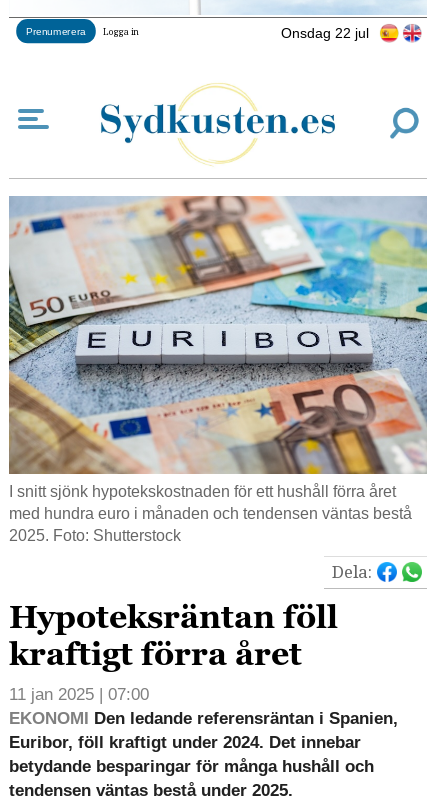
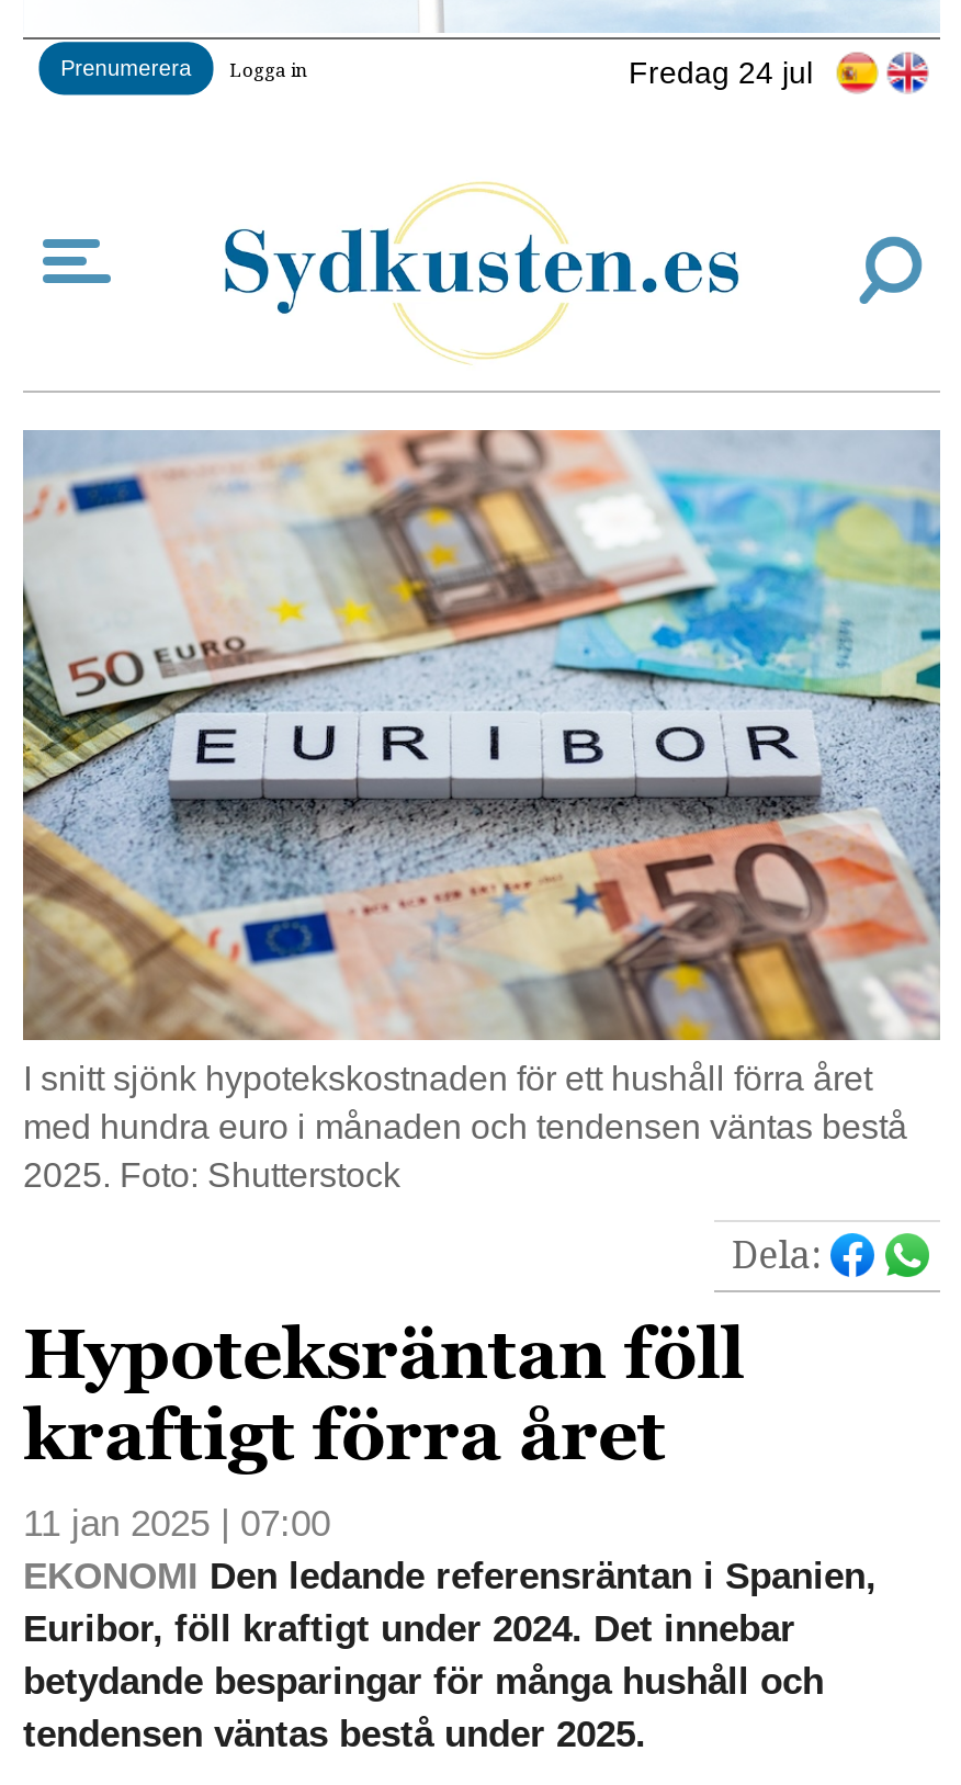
- Onsdag 22 jul
+ Fredag 24 jul
